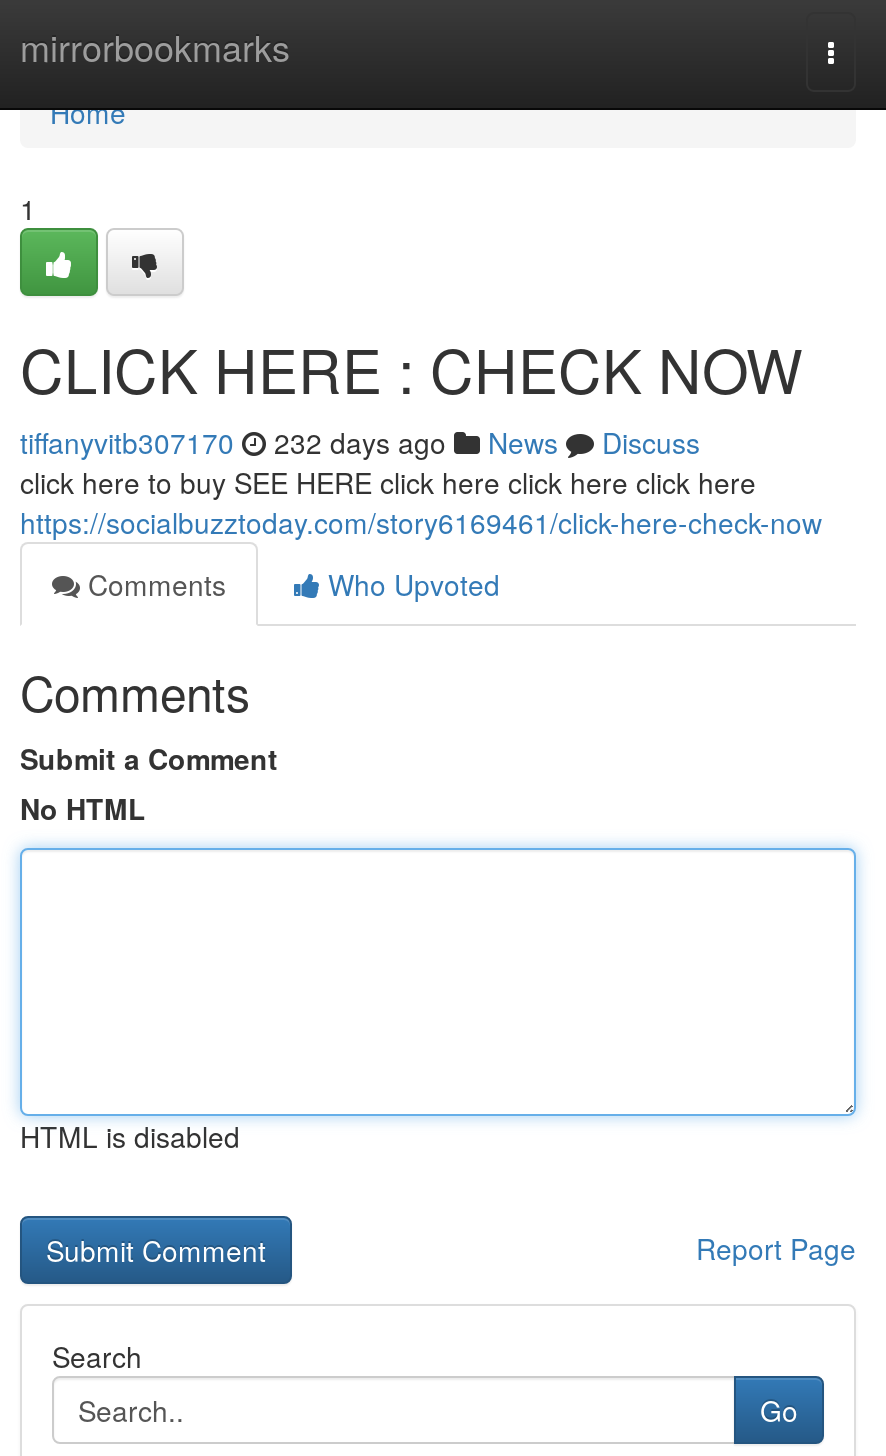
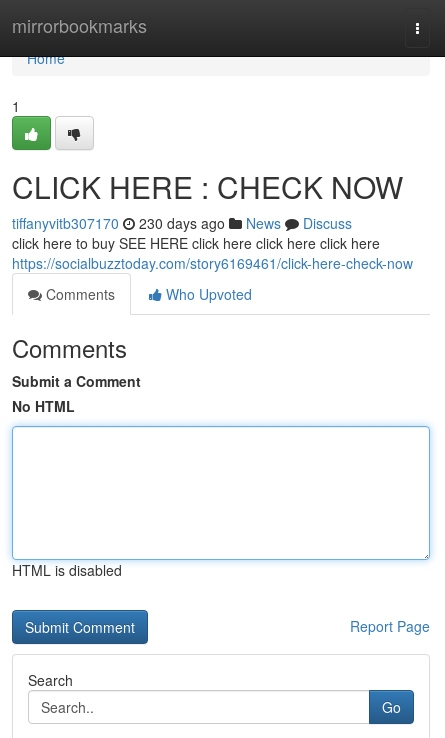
- tiffanyvitb307170 232 days ago News Discuss
+ tiffanyvitb307170 230 days ago News Discuss
